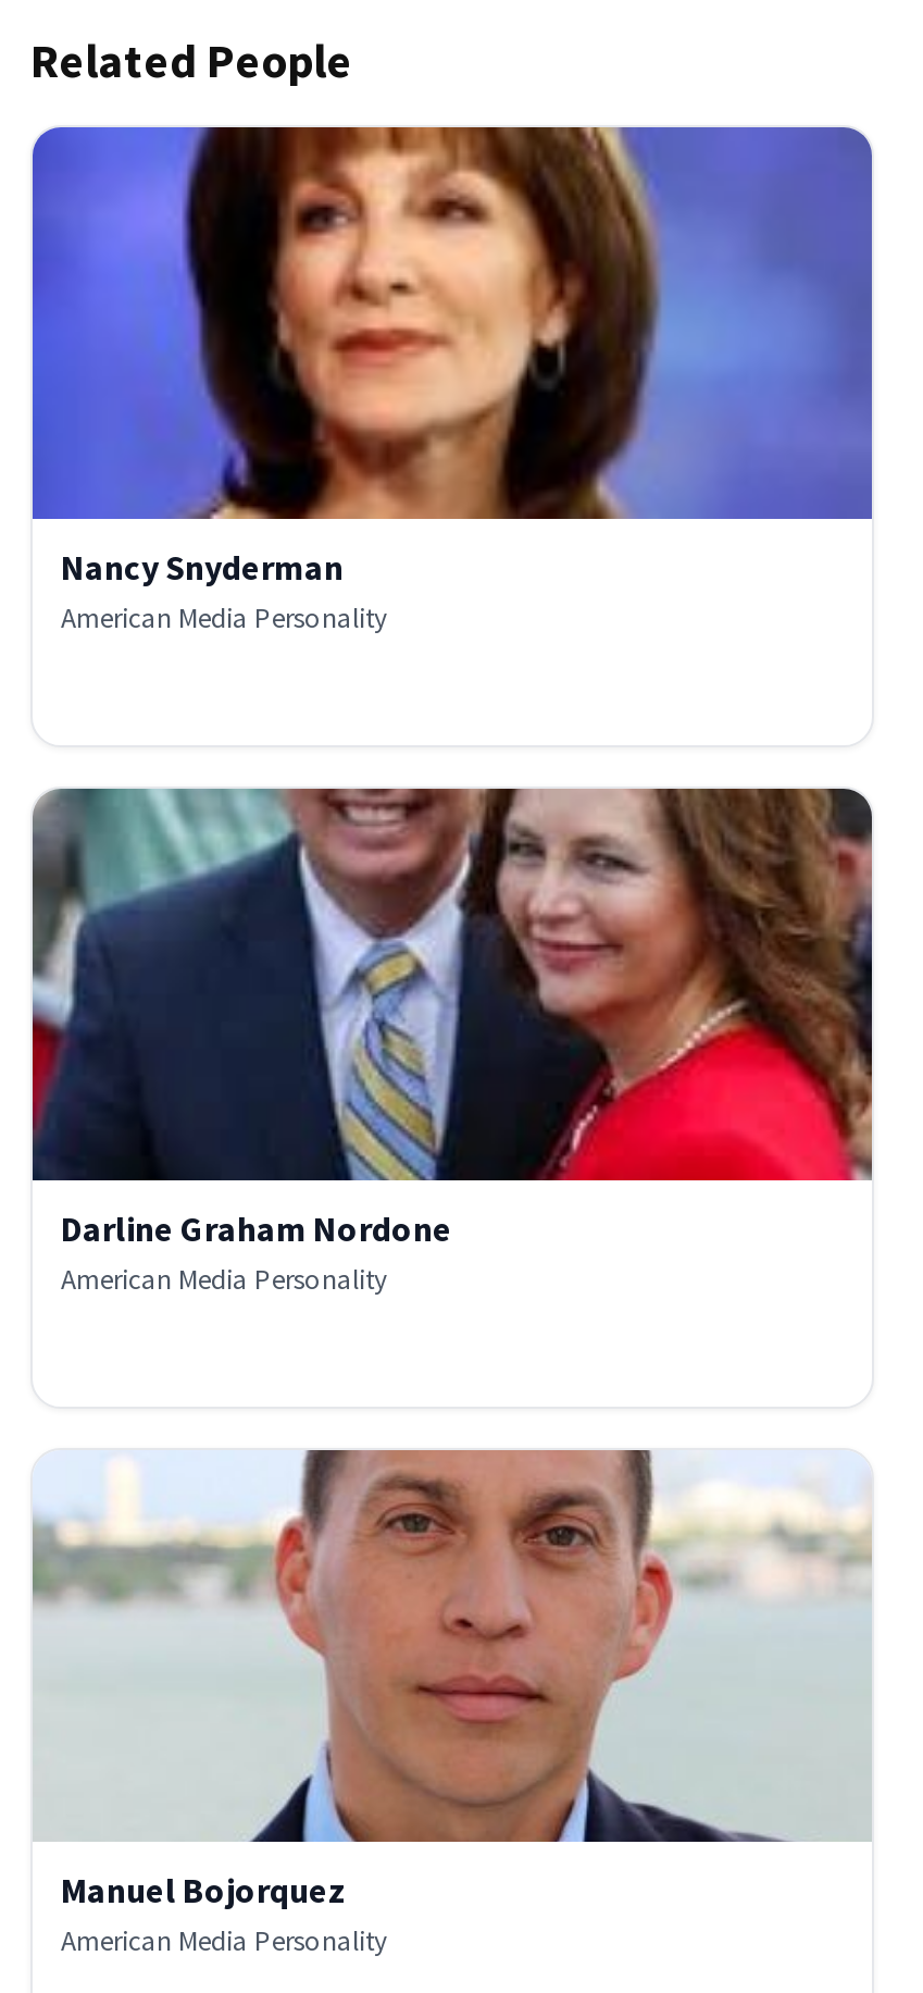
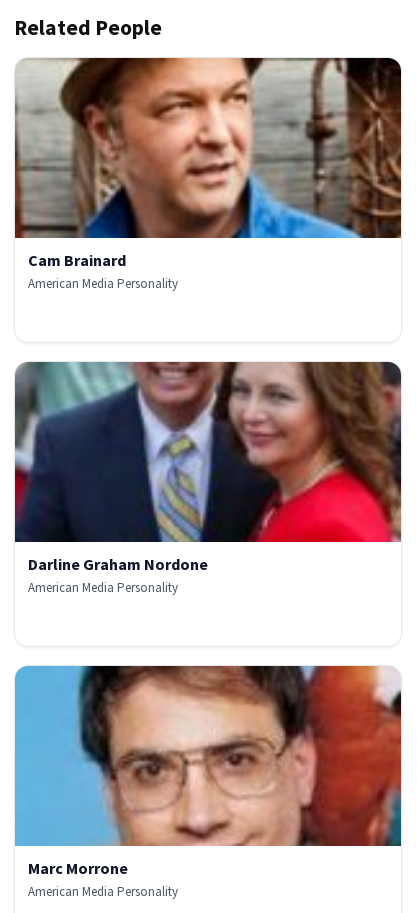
- [image]
- Nancy Snyderman
+ [image]
+ Cam Brainard

- [image]
- Manuel Bojorquez
+ [image]
+ Marc Morrone
